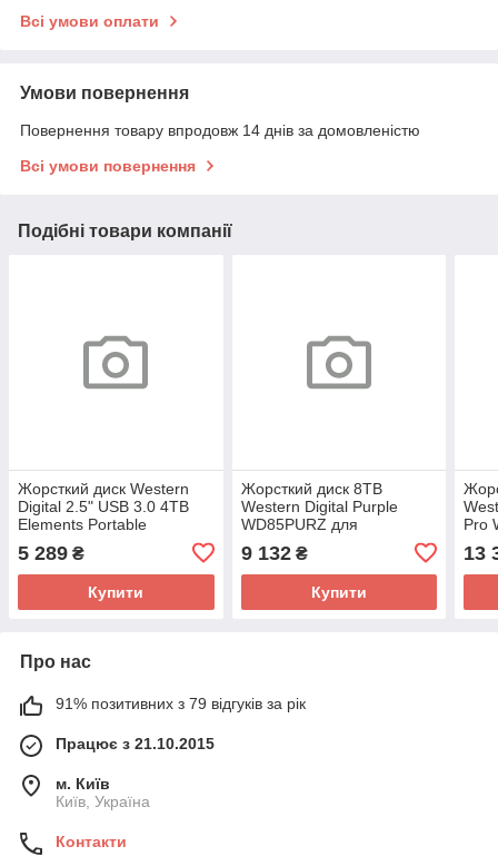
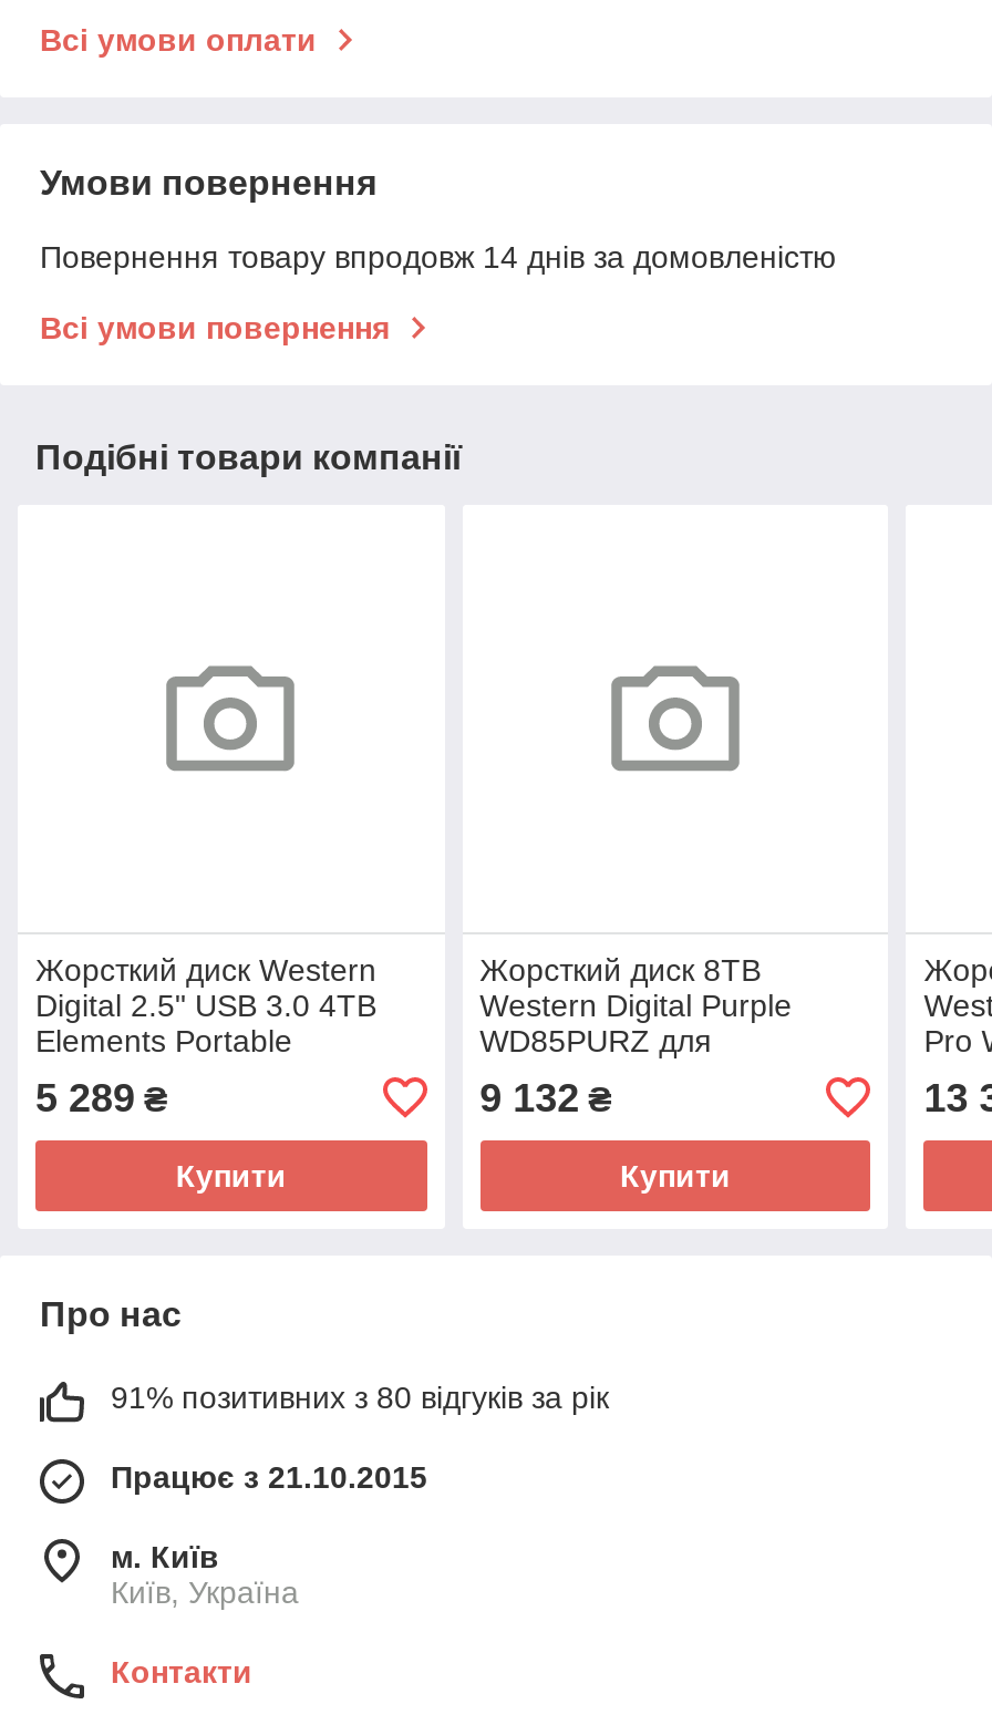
- 91% позитивних з 79 відгуків за рік
+ 91% позитивних з 80 відгуків за рік
